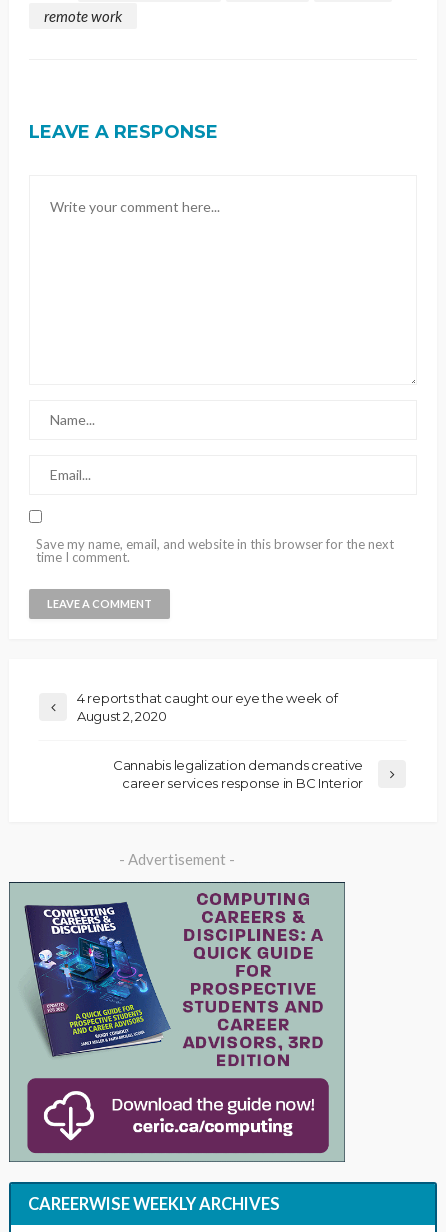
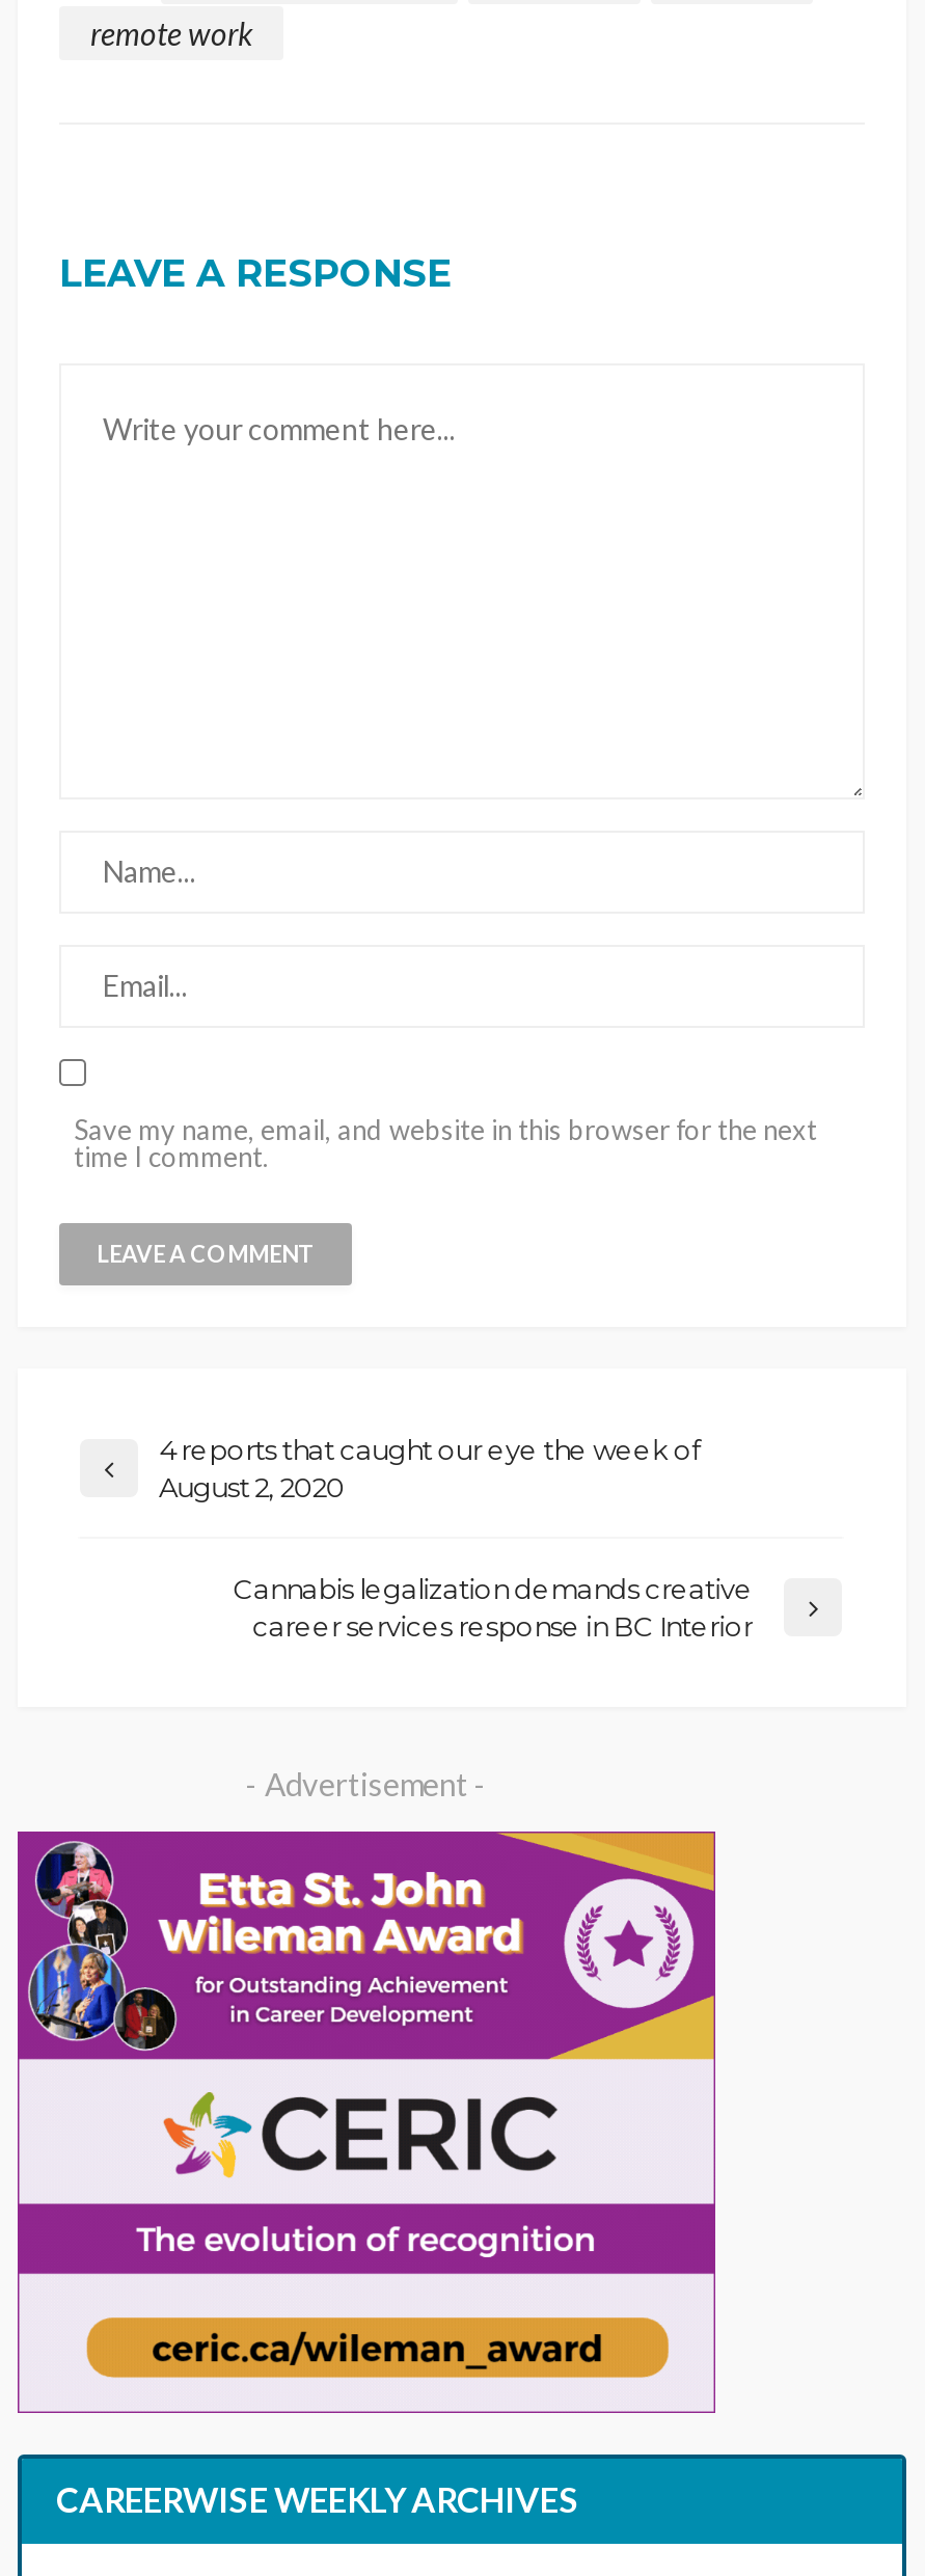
- [image]
+ [image]
